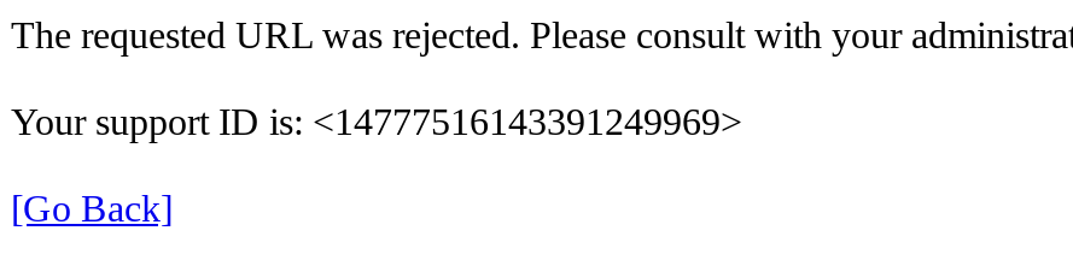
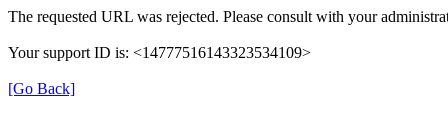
- Your support ID is: <14777516143391249969>
+ Your support ID is: <14777516143323534109>
